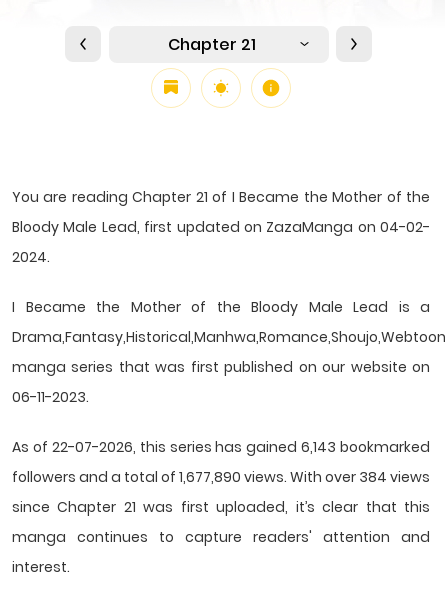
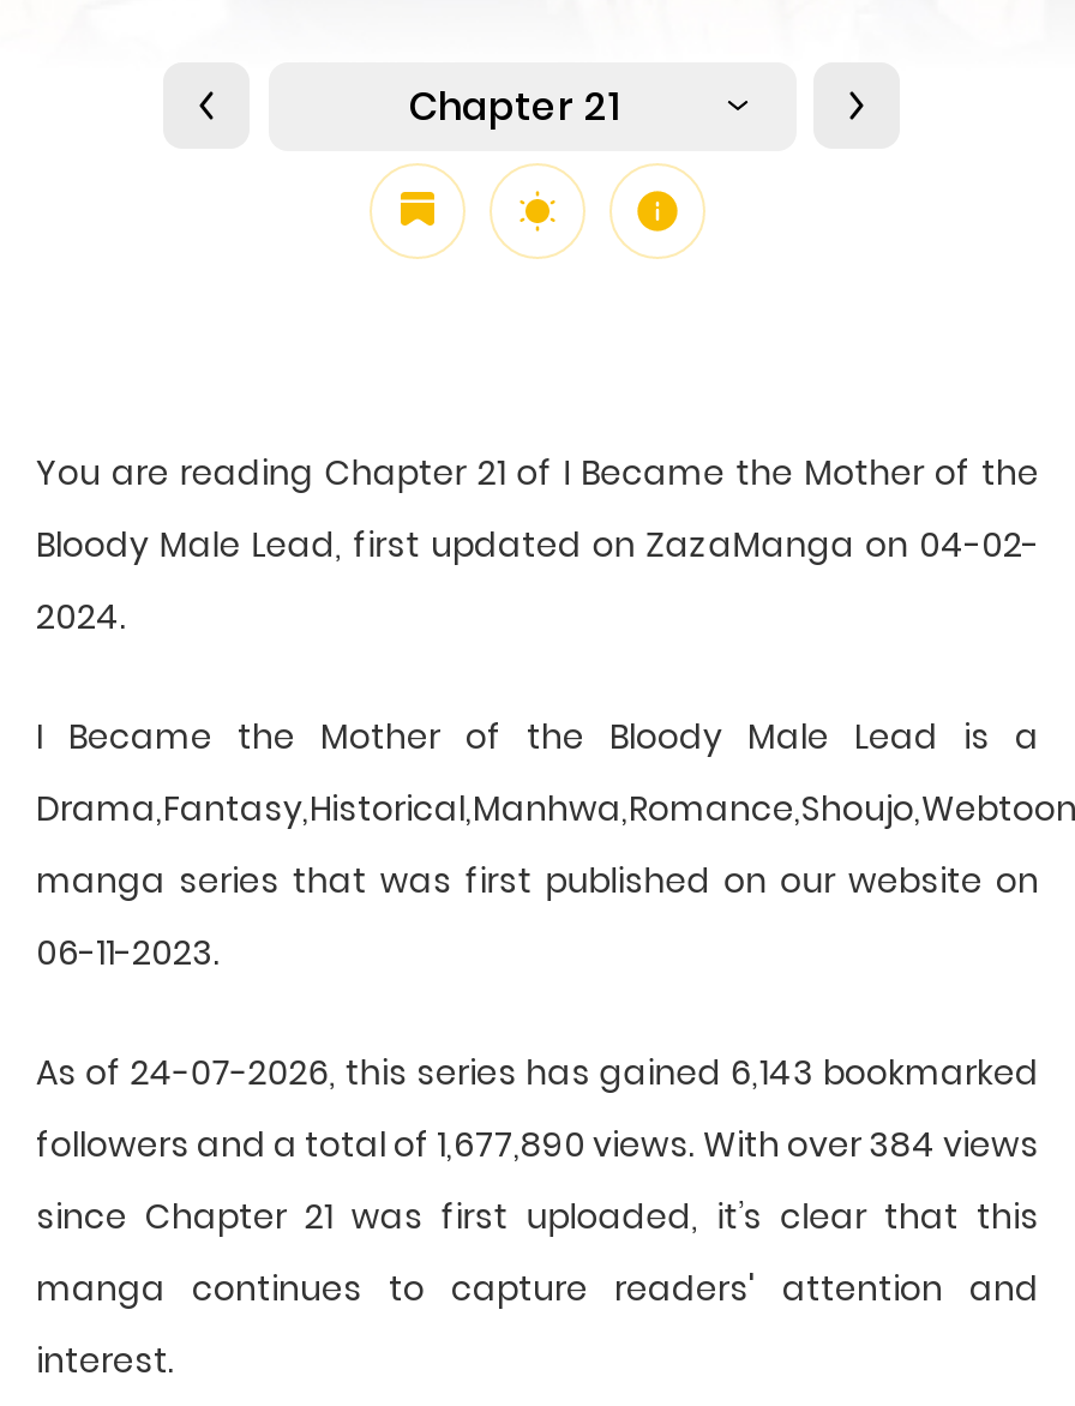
- As of 22-07-2026, this series has gained 6,143 bookmarked
+ As of 24-07-2026, this series has gained 6,143 bookmarked
